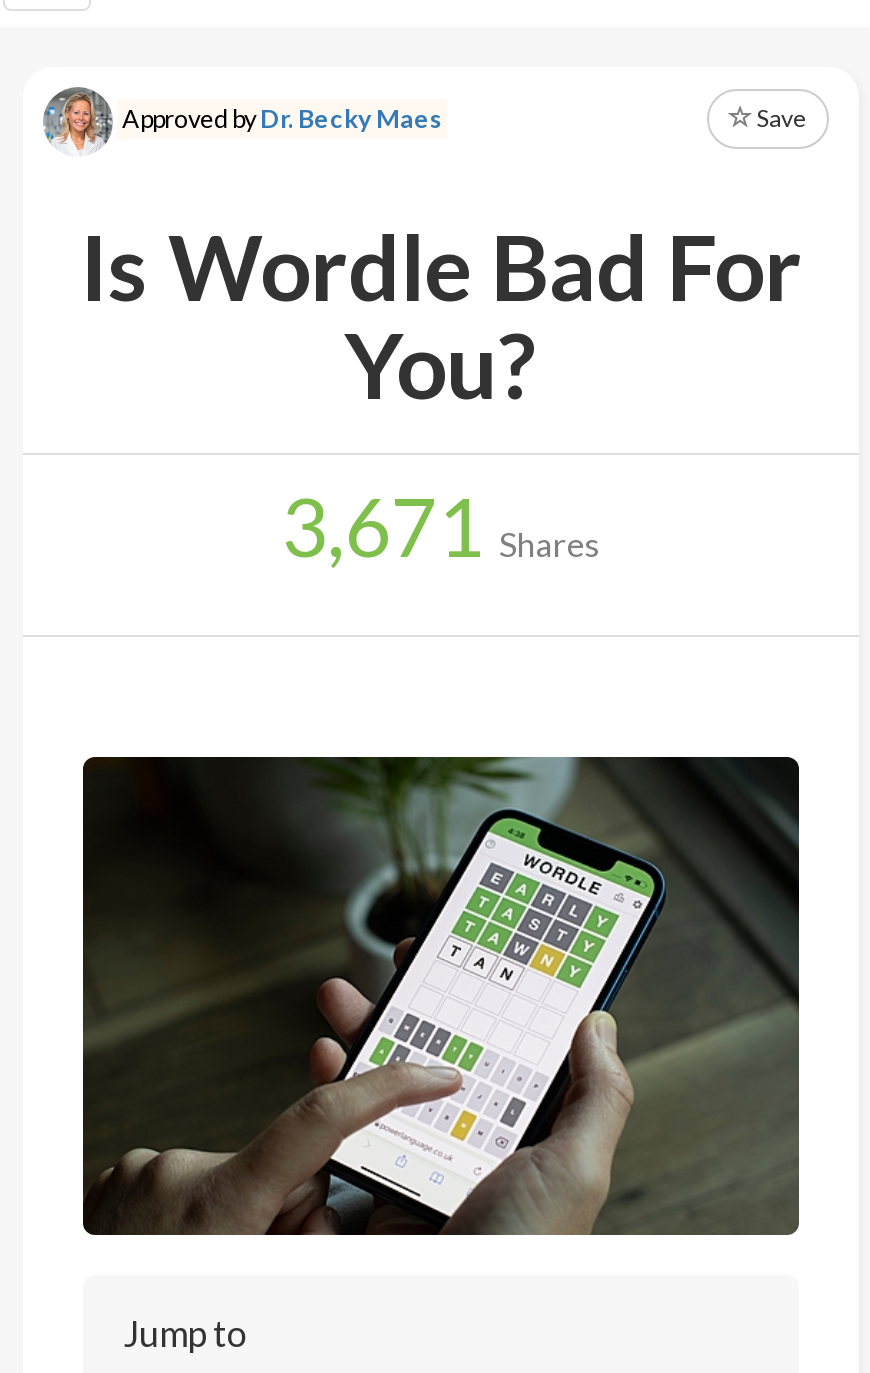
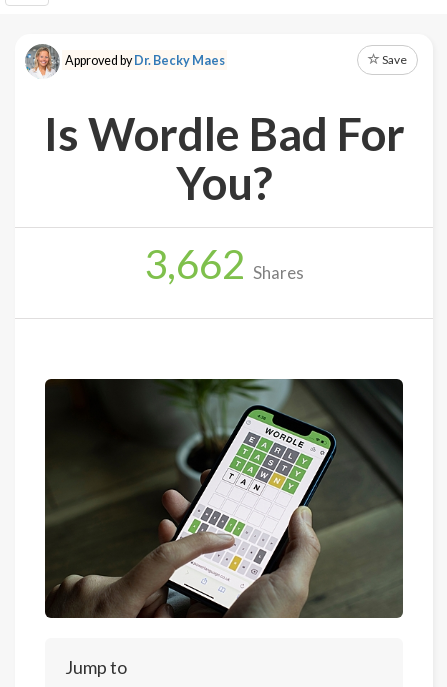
- 3,671 Shares
+ 3,662 Shares
